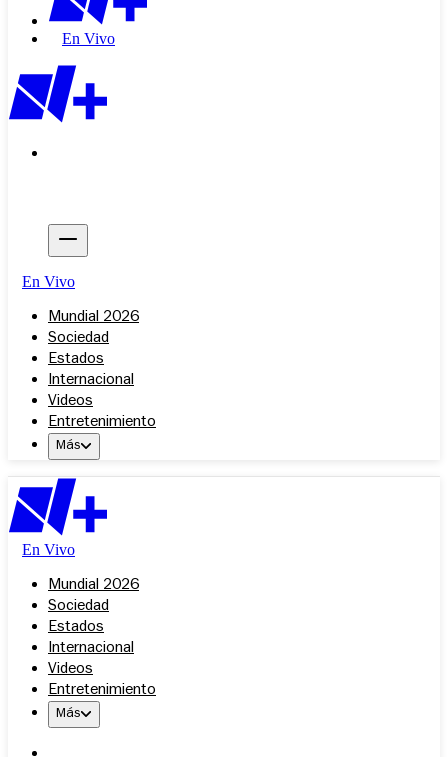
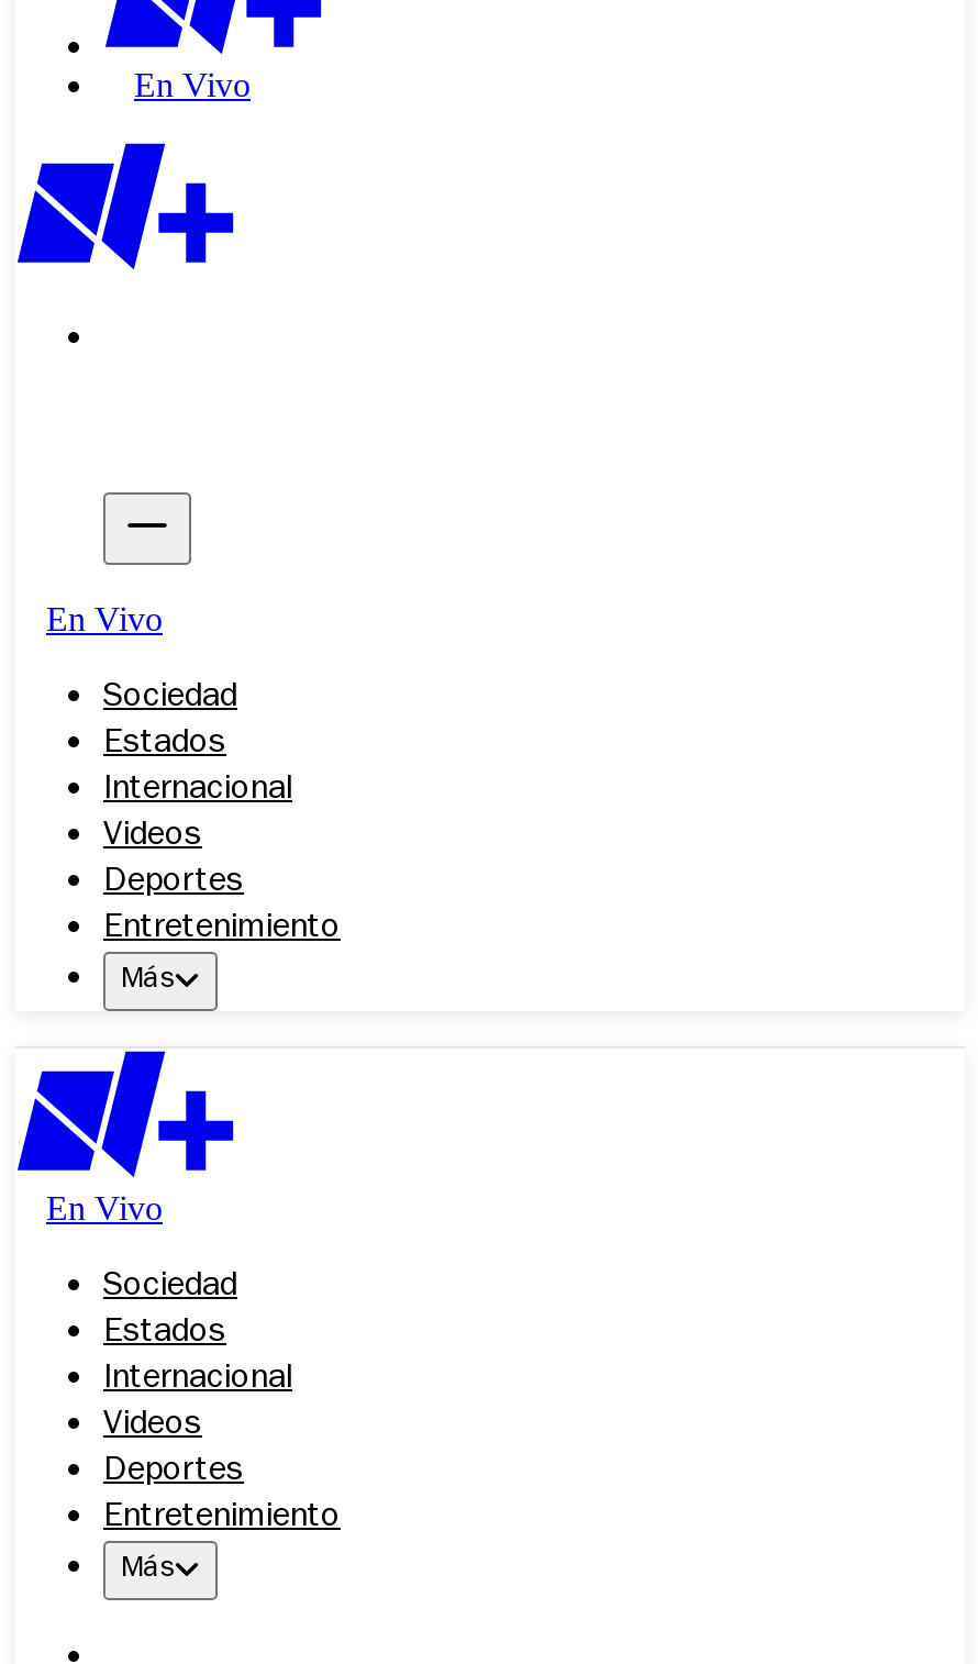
- Mundial 2026

moved up: Sociedad | Estados | Internacional | Videos

+ Deportes

- Mundial 2026

moved up: Sociedad | Estados | Internacional | Videos

+ Deportes
